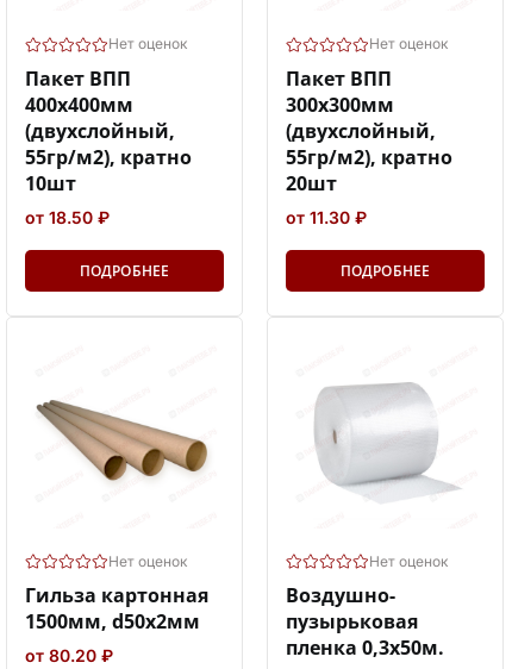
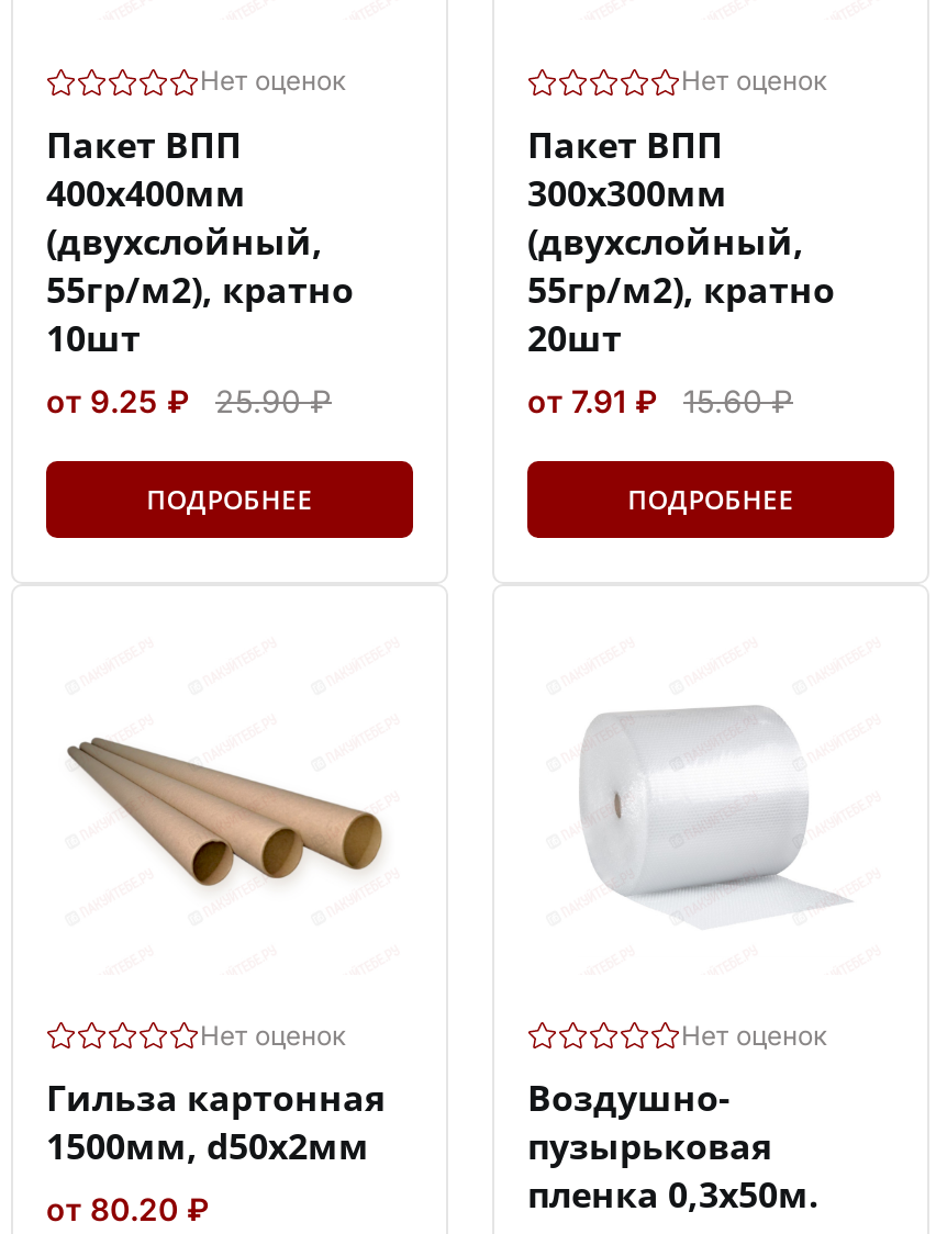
- от 18.50 ₽
+ от 9.25 ₽
+ 25.90 ₽

- от 11.30 ₽
+ от 7.91 ₽
+ 15.60 ₽
